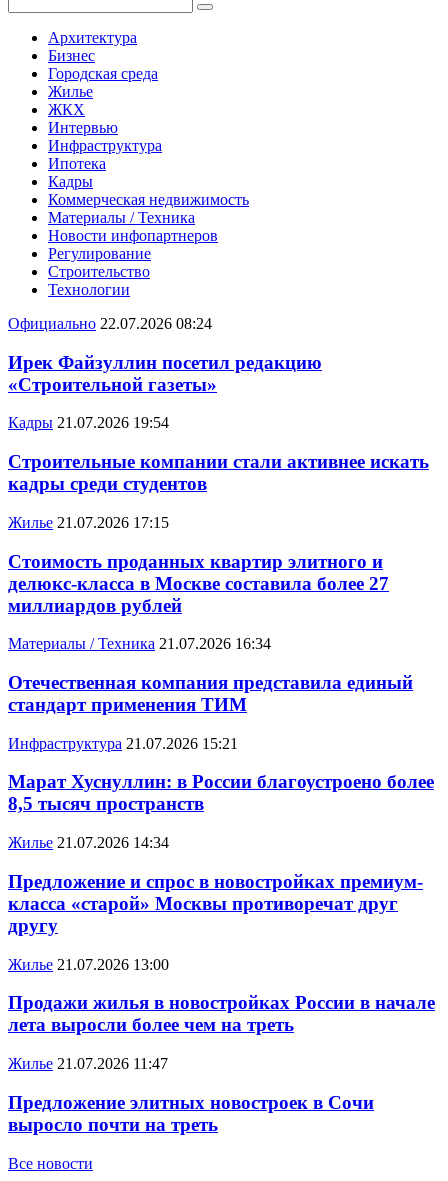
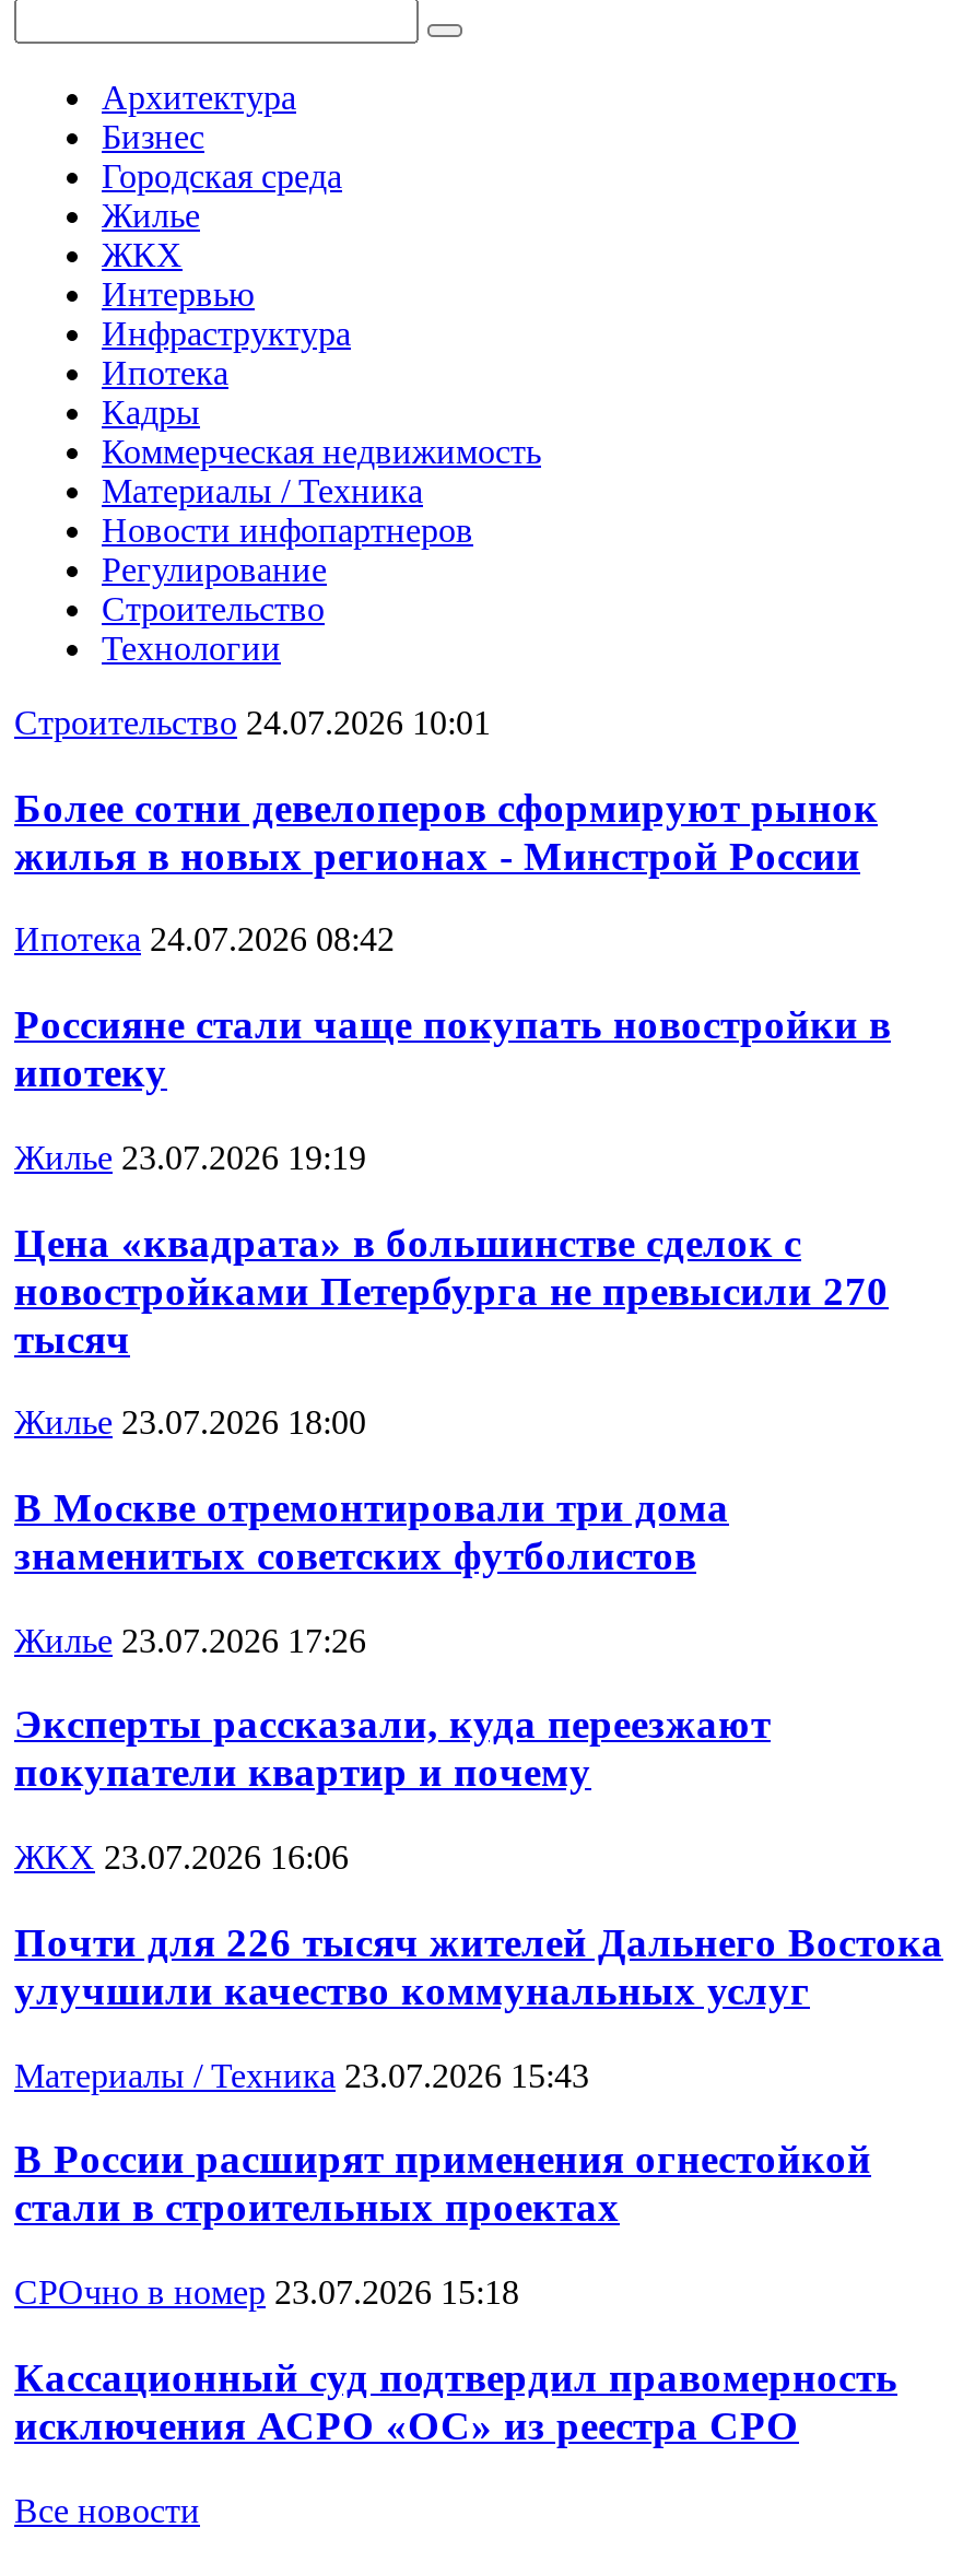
- Официально 22.07.2026 08:24
+ Строительство 24.07.2026 10:01

- Ирек Файзуллин посетил редакцию
- «Строительной газеты»
+ Более сотни девелоперов сформируют рынок
+ жилья в новых регионах - Минстрой России

- Кадры 21.07.2026 19:54
+ Ипотека 24.07.2026 08:42

- Строительные компании стали активнее искать
- кадры среди студентов
+ Россияне стали чаще покупать новостройки в
+ ипотеку

- Жилье 21.07.2026 17:15
+ Жилье 23.07.2026 19:19

- Стоимость проданных квартир элитного и
- делюкс-класса в Москве составила более 27
- миллиардов рублей
+ Цена «квадрата» в большинстве сделок с
+ новостройками Петербурга не превысили 270
+ тысяч

- Материалы / Техника 21.07.2026 16:34
+ Жилье 23.07.2026 18:00

- Отечественная компания представила единый
- стандарт применения ТИМ
+ В Москве отремонтировали три дома
+ знаменитых советских футболистов

- Инфраструктура 21.07.2026 15:21
+ Жилье 23.07.2026 17:26

- Марат Хуснуллин: в России благоустроено более
- 8,5 тысяч пространств
+ Эксперты рассказали, куда переезжают
+ покупатели квартир и почему

- Жилье 21.07.2026 14:34
+ ЖКХ 23.07.2026 16:06

- Предложение и спрос в новостройках премиум-
- класса «старой» Москвы противоречат друг
- другу
+ Почти для 226 тысяч жителей Дальнего Востока
+ улучшили качество коммунальных услуг

- Жилье 21.07.2026 13:00
+ Материалы / Техника 23.07.2026 15:43

- Продажи жилья в новостройках России в начале
- лета выросли более чем на треть
+ В России расширят применения огнестойкой
+ стали в строительных проектах

- Жилье 21.07.2026 11:47
+ СРОчно в номер 23.07.2026 15:18

- Предложение элитных новостроек в Сочи
- выросло почти на треть
+ Кассационный суд подтвердил правомерность
+ исключения АСРО «ОС» из реестра СРО
